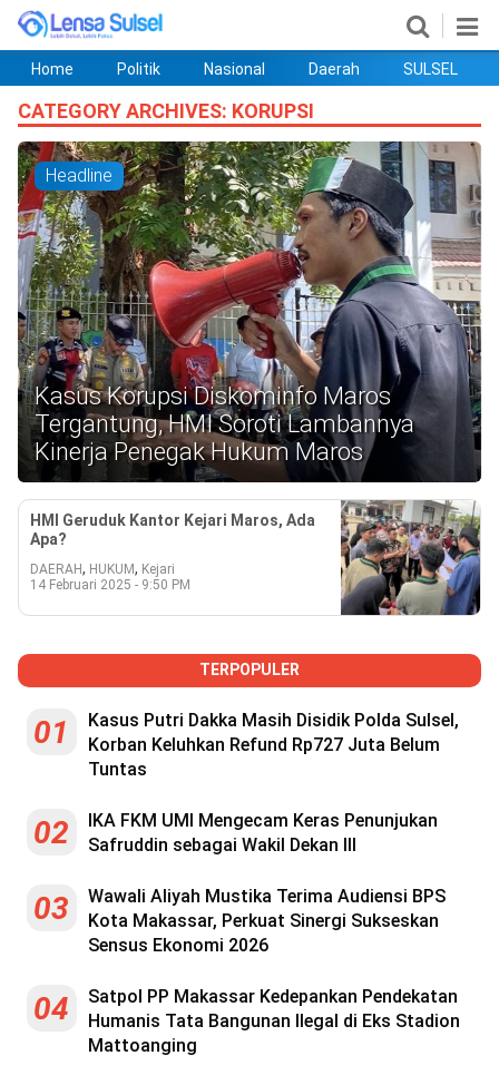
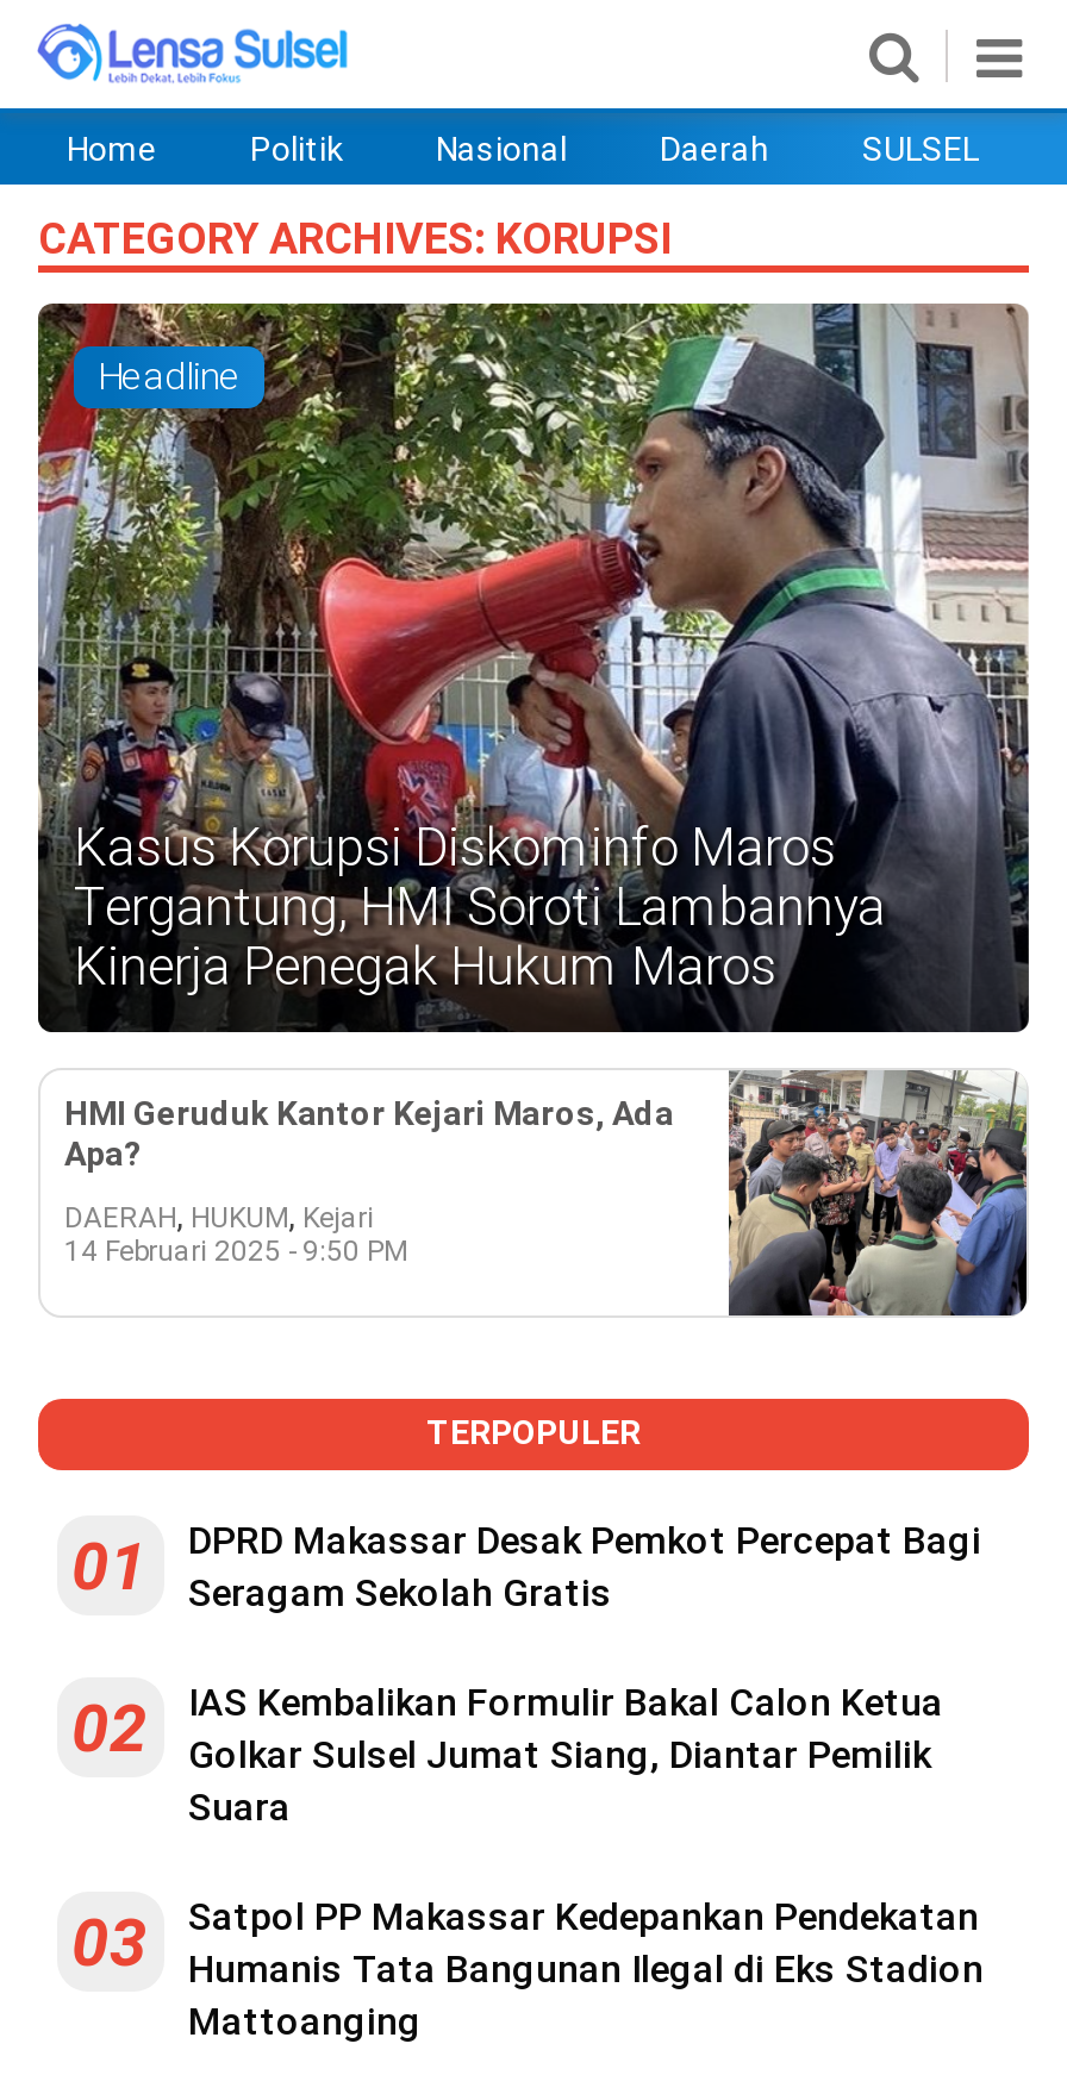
- Kasus Putri Dakka Masih Disidik Polda Sulsel,
- Korban Keluhkan Refund Rp727 Juta Belum
- Tuntas
+ DPRD Makassar Desak Pemkot Percepat Bagi
+ Seragam Sekolah Gratis

- IKA FKM UMI Mengecam Keras Penunjukan
- Safruddin sebagai Wakil Dekan III
+ IAS Kembalikan Formulir Bakal Calon Ketua
+ Golkar Sulsel Jumat Siang, Diantar Pemilik
+ Suara

- Wawali Aliyah Mustika Terima Audiensi BPS
- Kota Makassar, Perkuat Sinergi Sukseskan
- Sensus Ekonomi 2026
- 04
